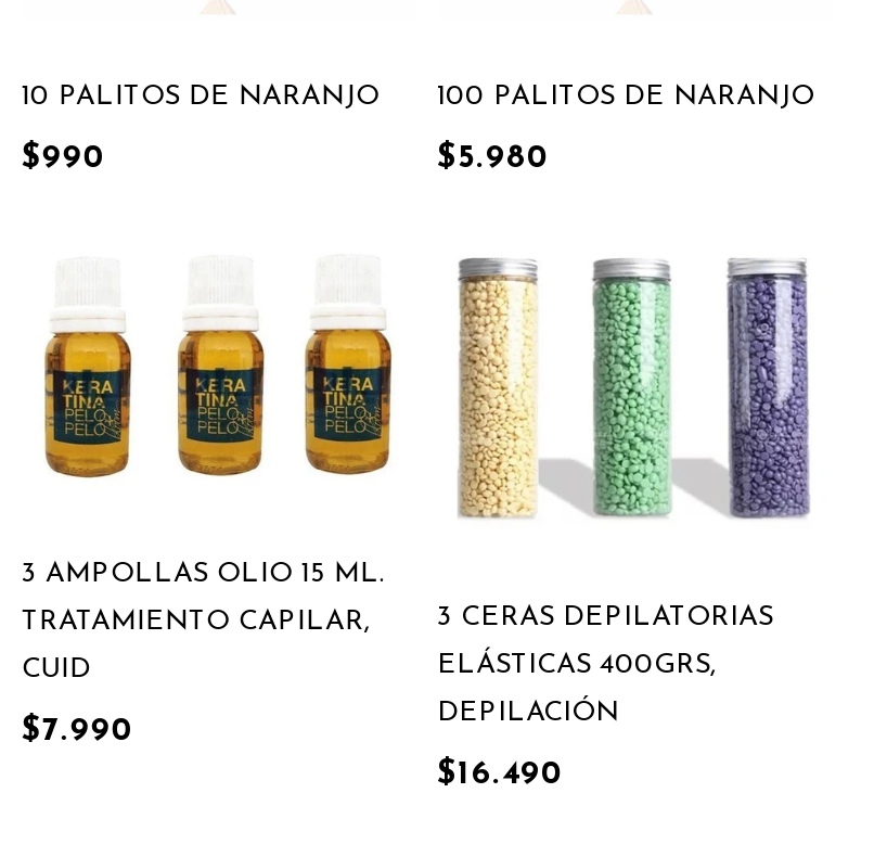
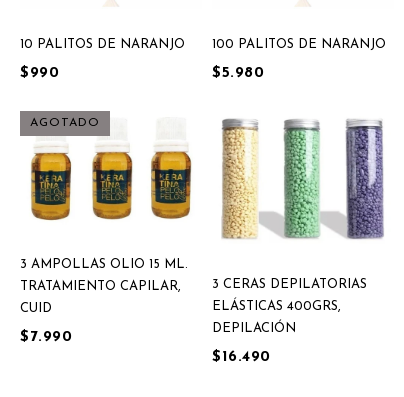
+ AGOTADO
